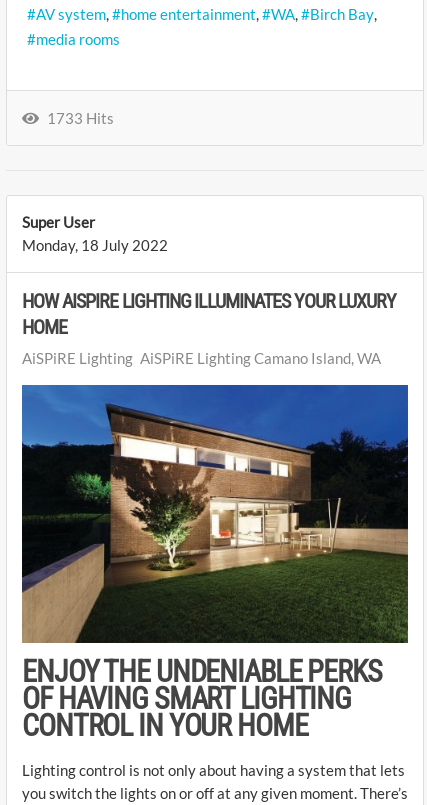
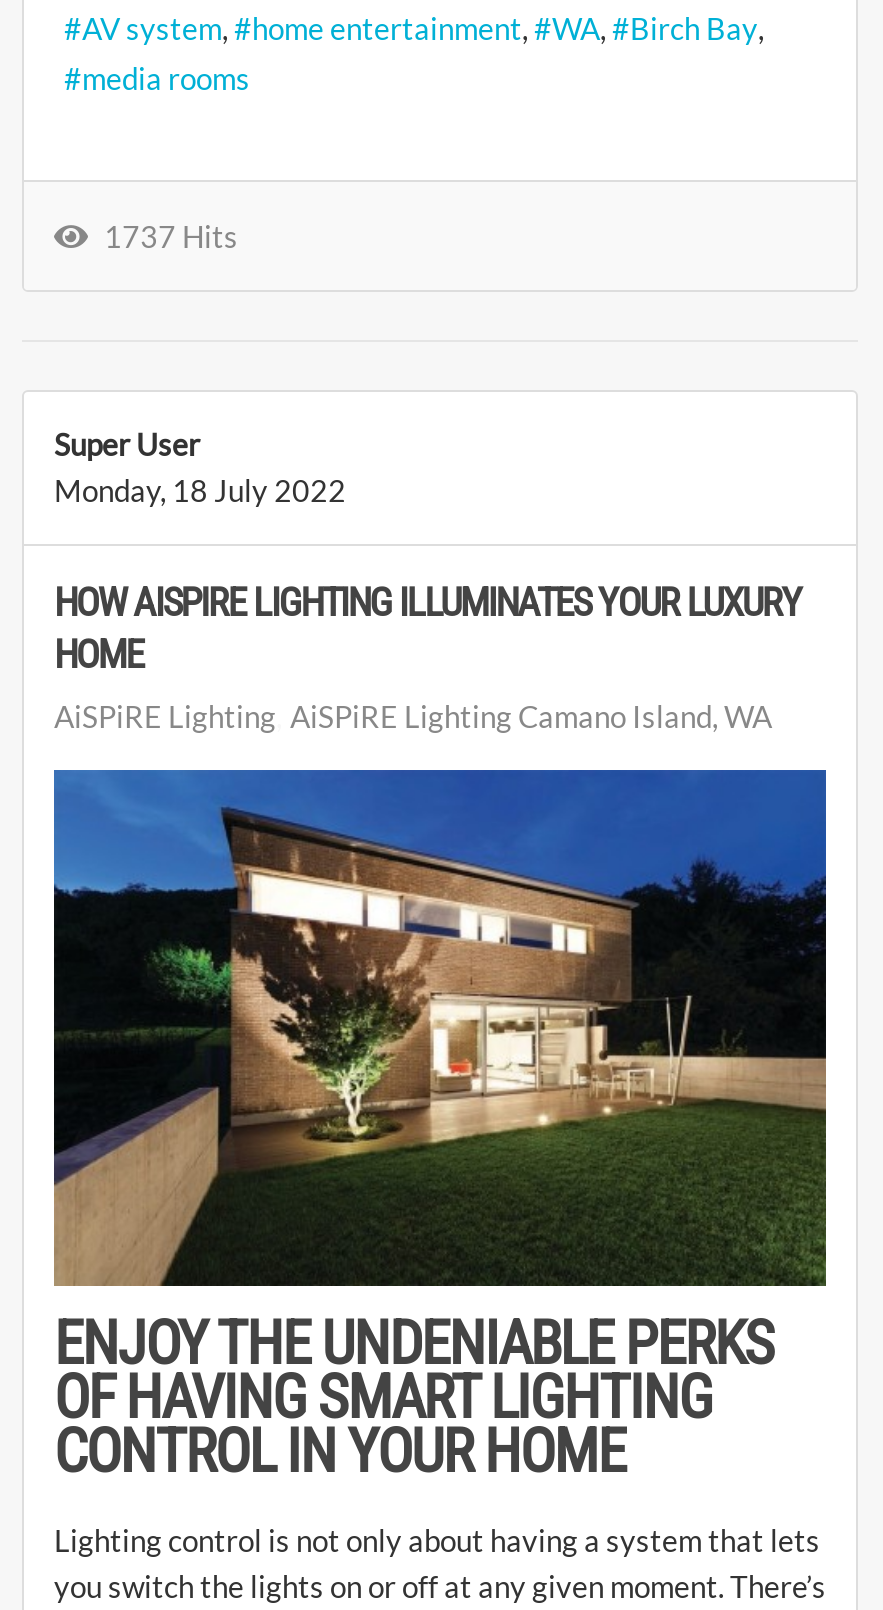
- 1733 Hits
+ 1737 Hits
